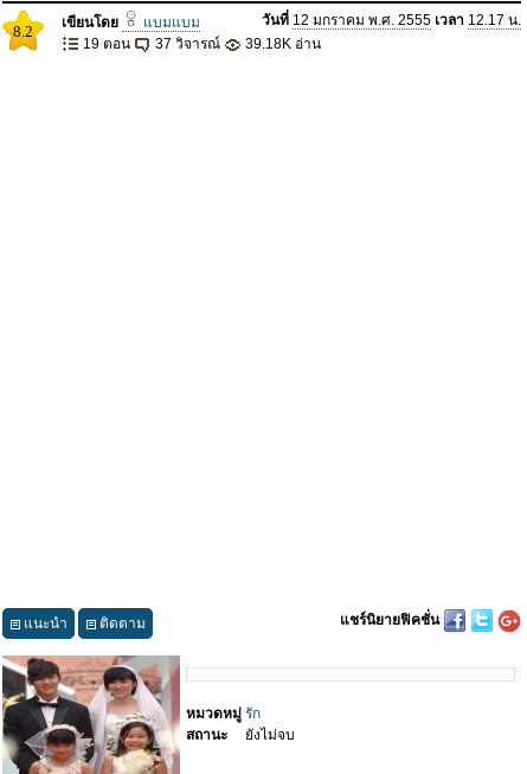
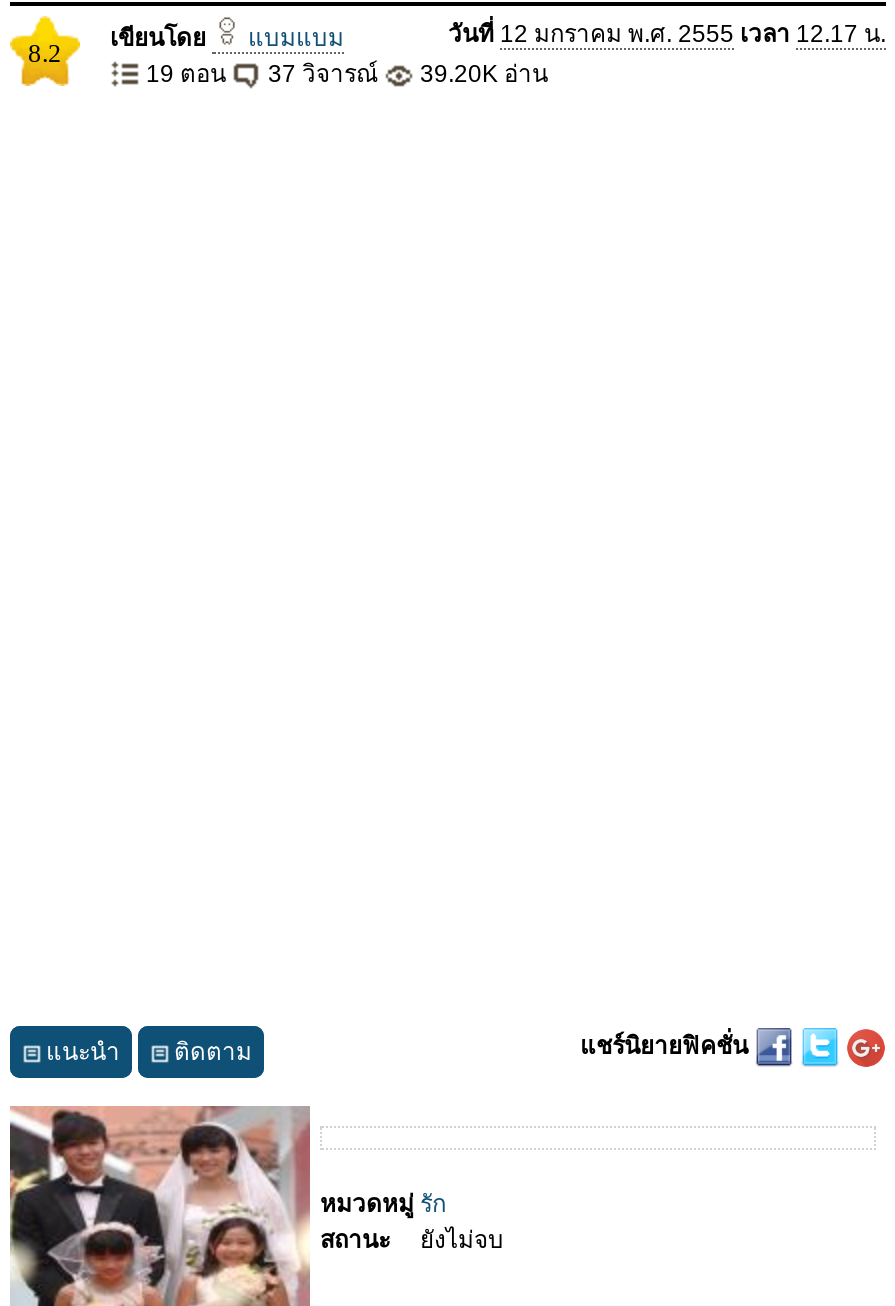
- 19 ตอน 37 วิจารณ์ 39.18K อ่าน
+ 19 ตอน 37 วิจารณ์ 39.20K อ่าน
